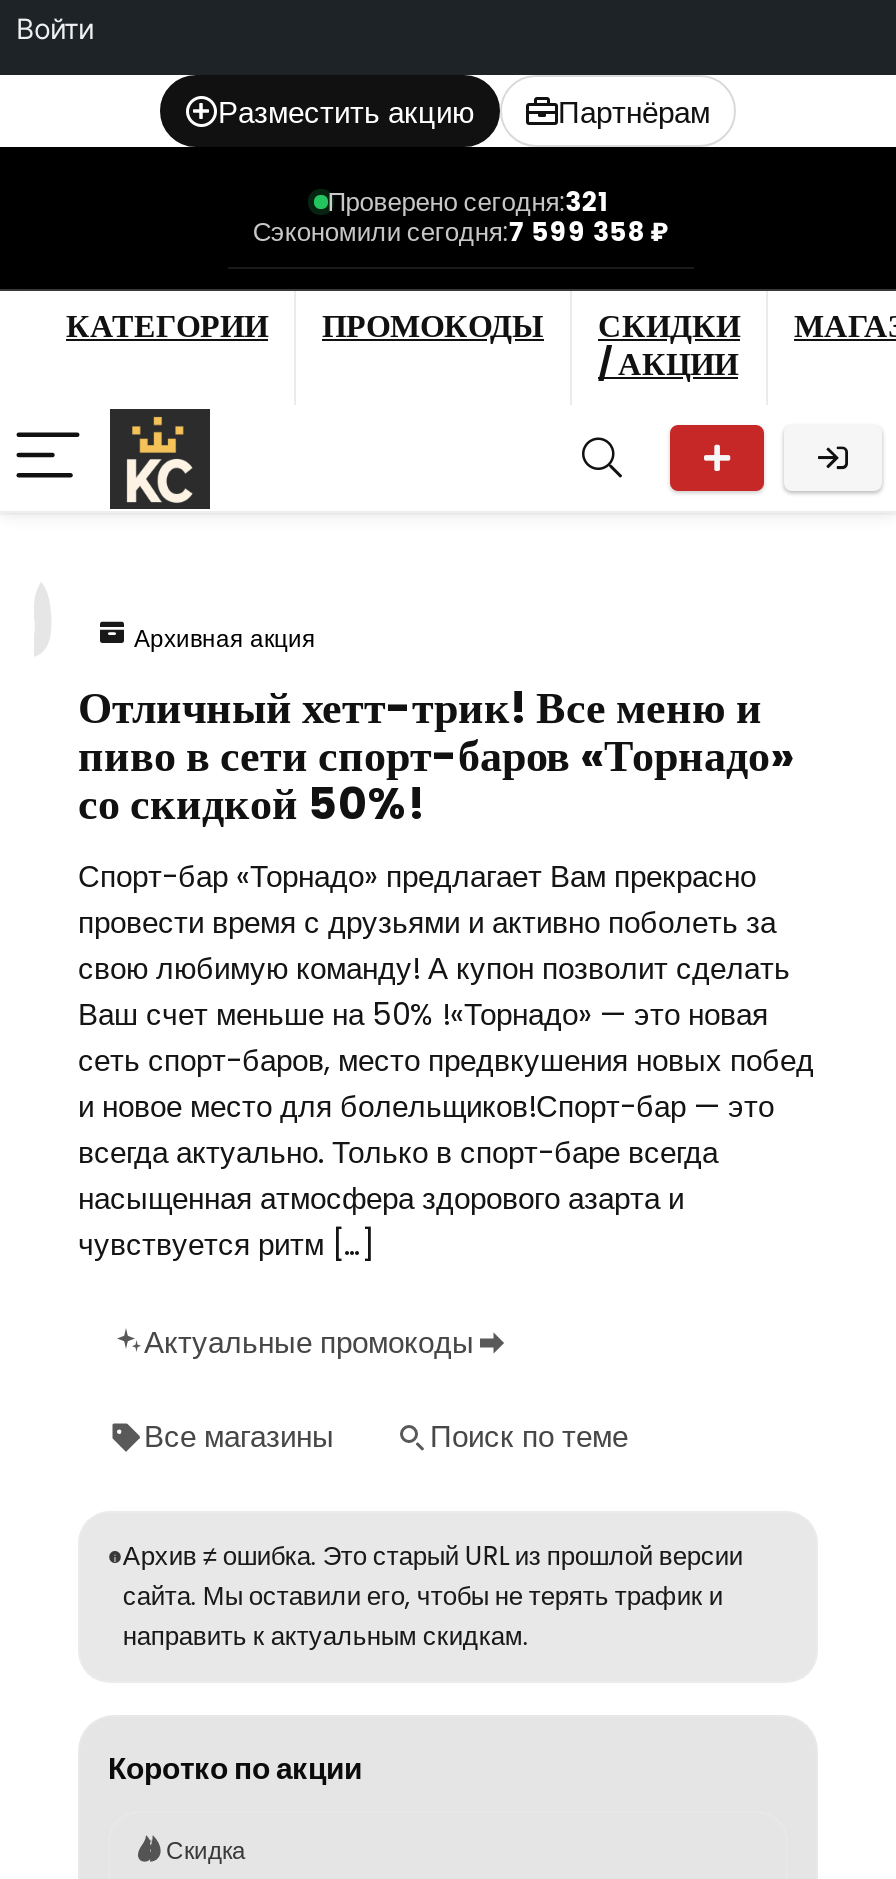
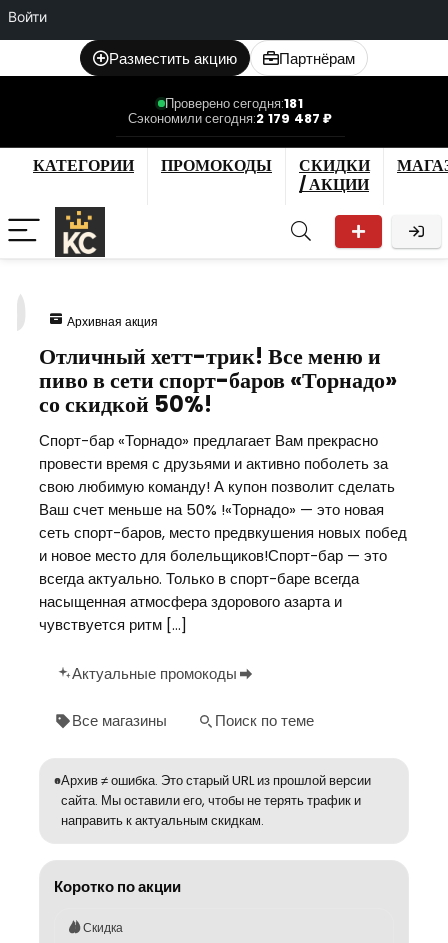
- Проверено сегодня:321
+ Проверено сегодня:181

- Сэкономили сегодня:7 599 358 ₽
+ Сэкономили сегодня:2 179 487 ₽
